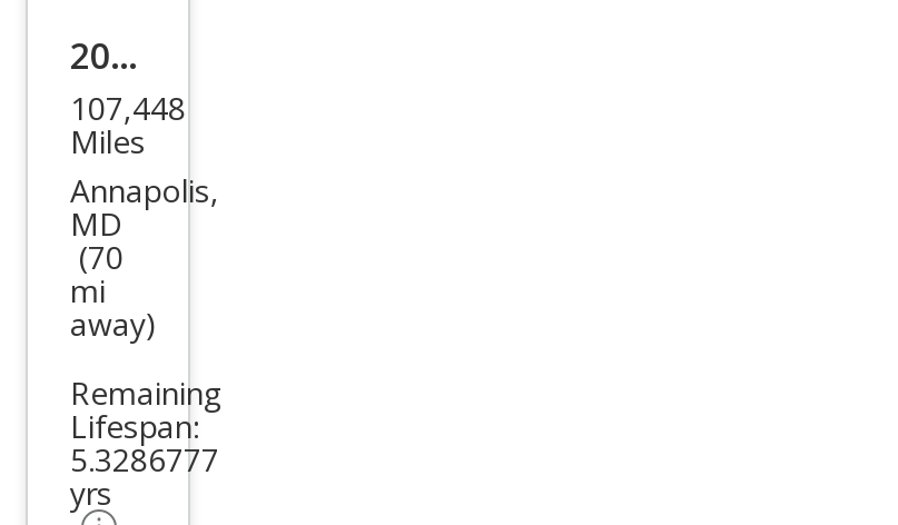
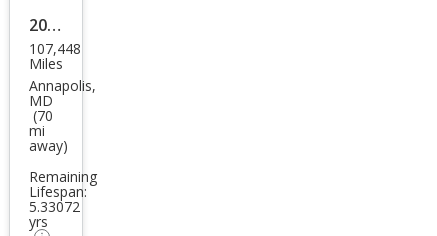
- 5.3286777
+ 5.33072
